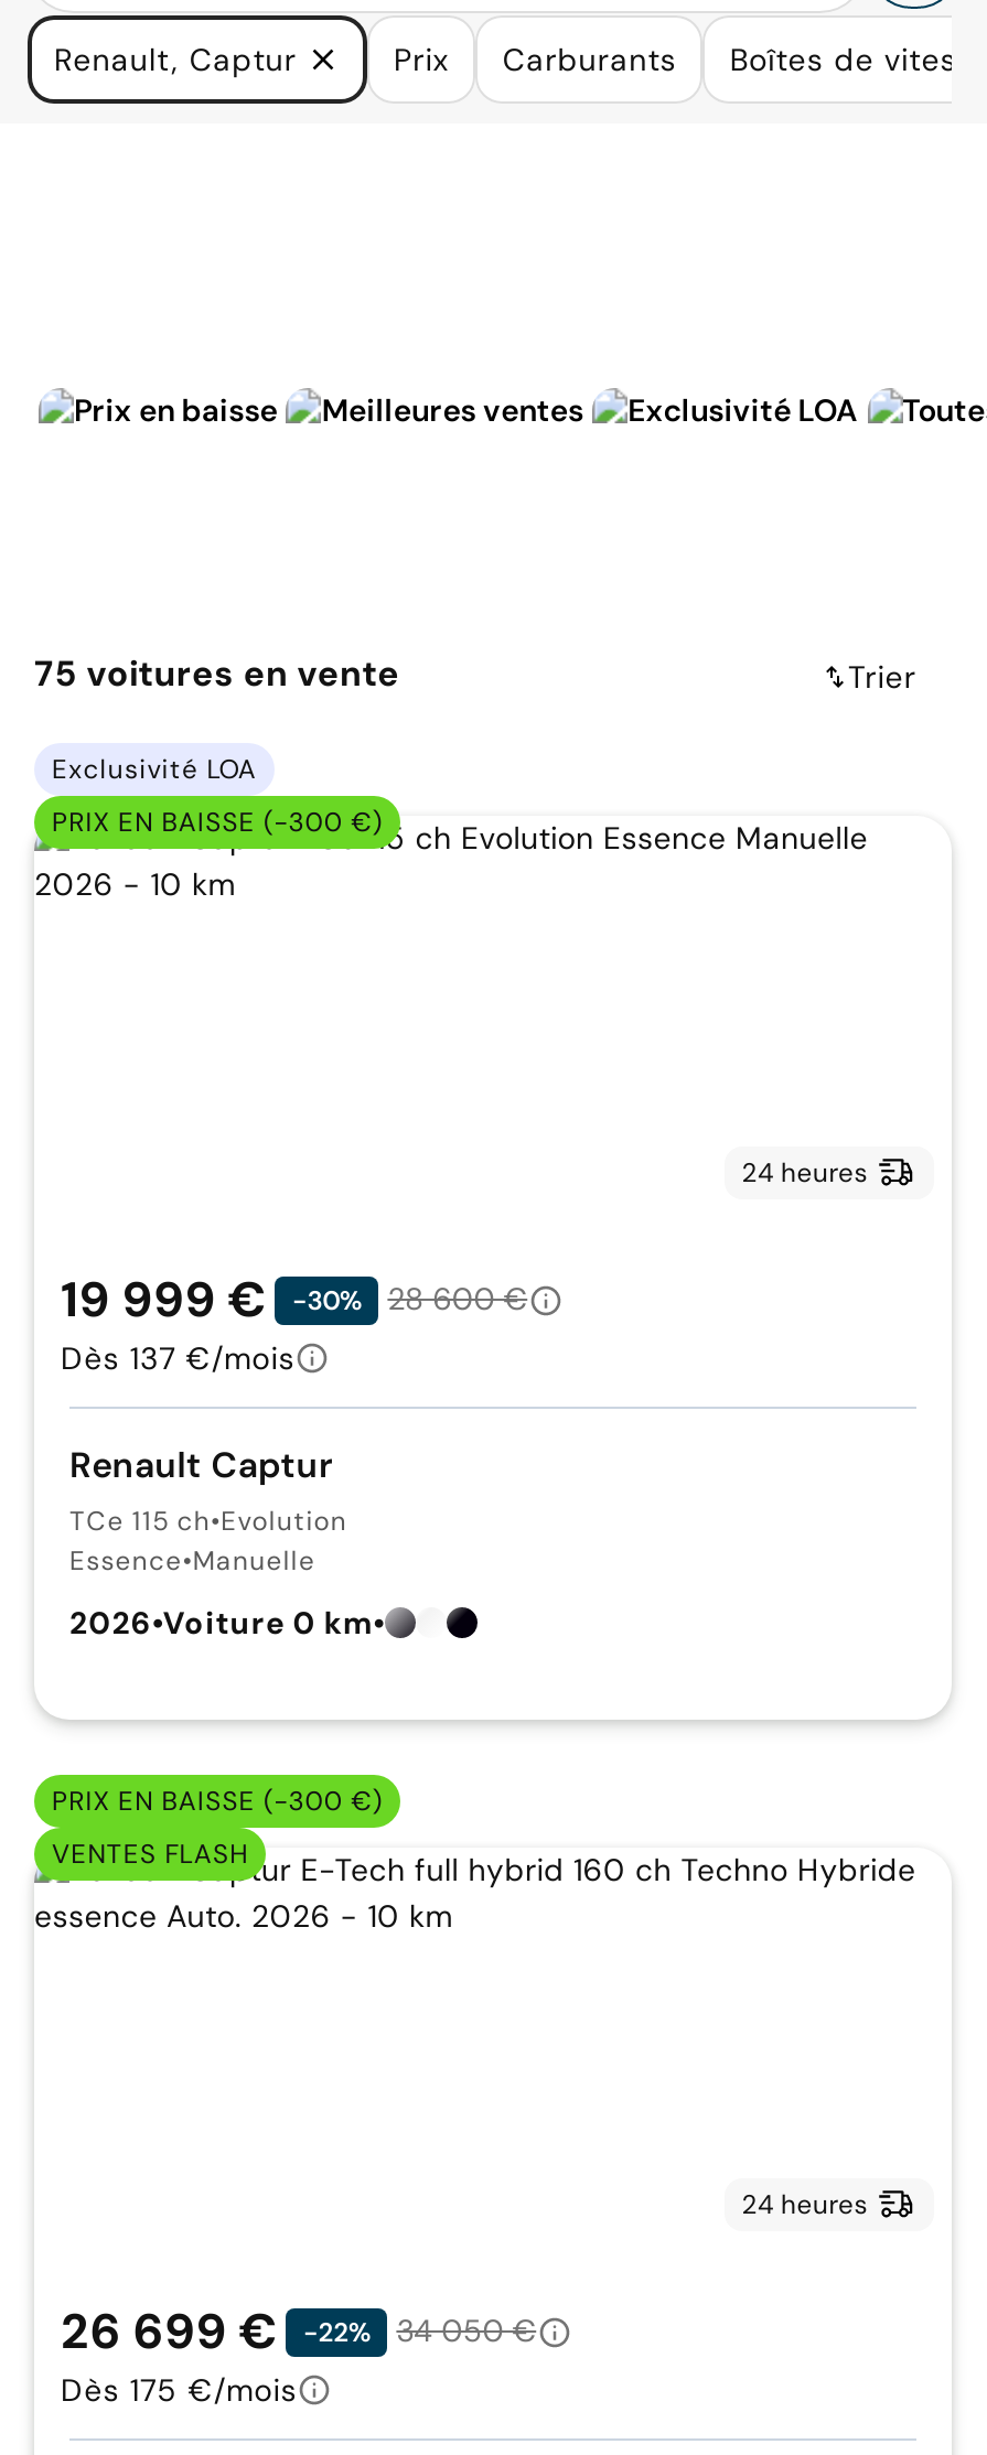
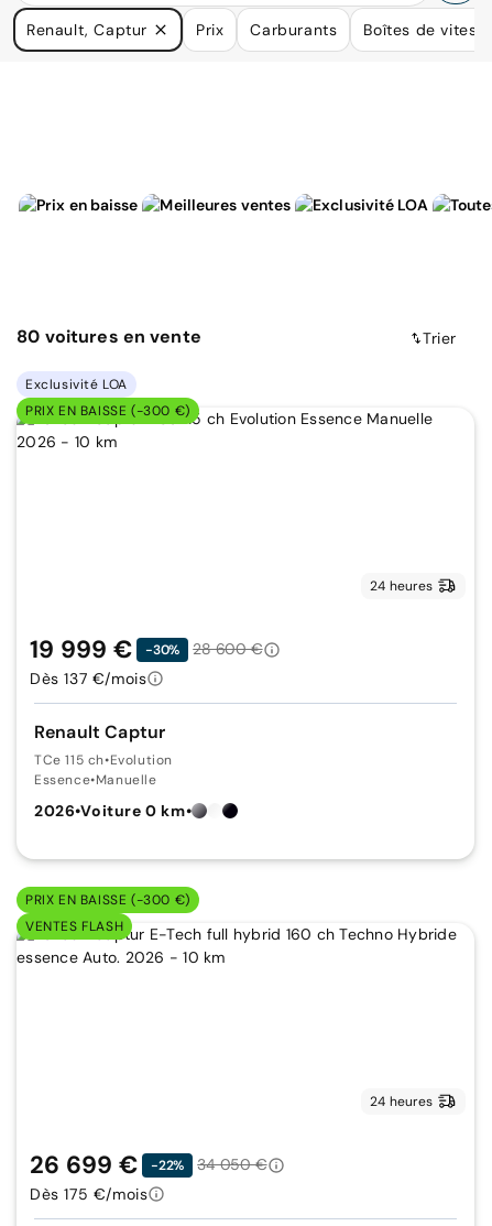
- 75 voitures en vente
+ 80 voitures en vente
